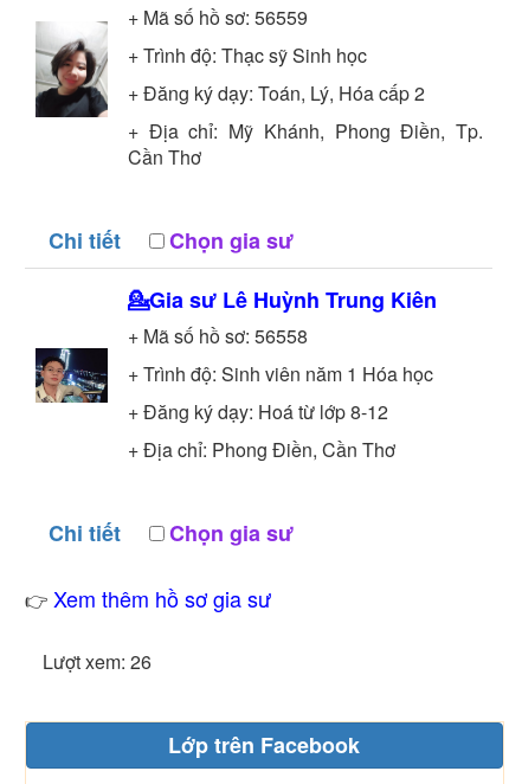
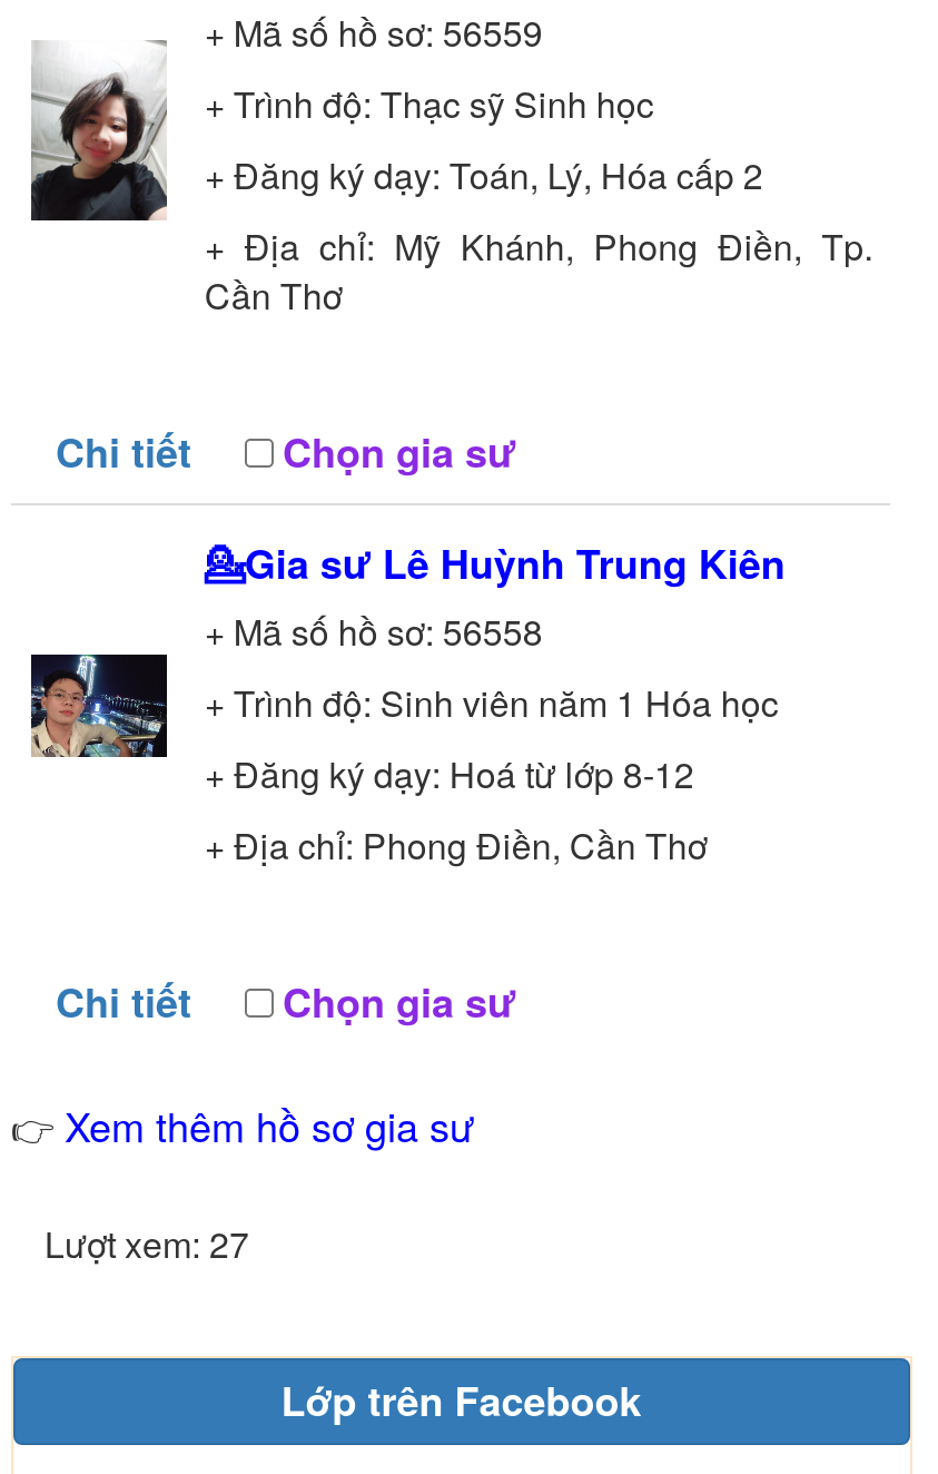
- Lượt xem: 26
+ Lượt xem: 27
